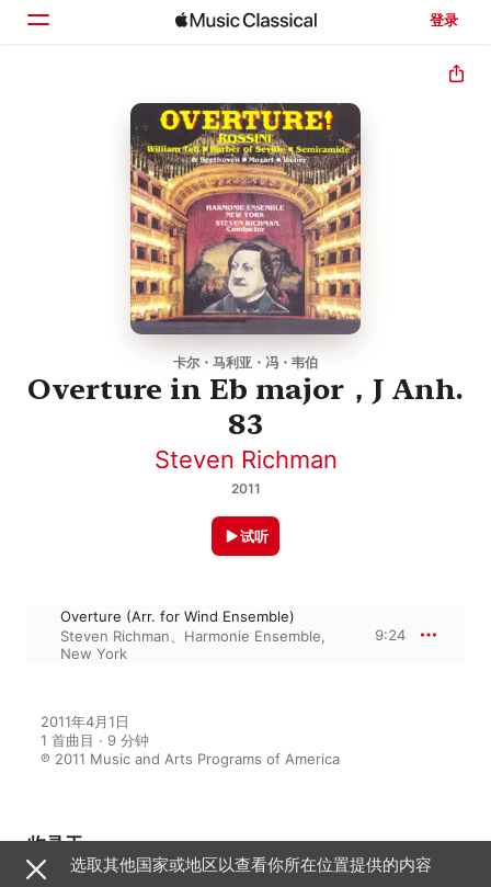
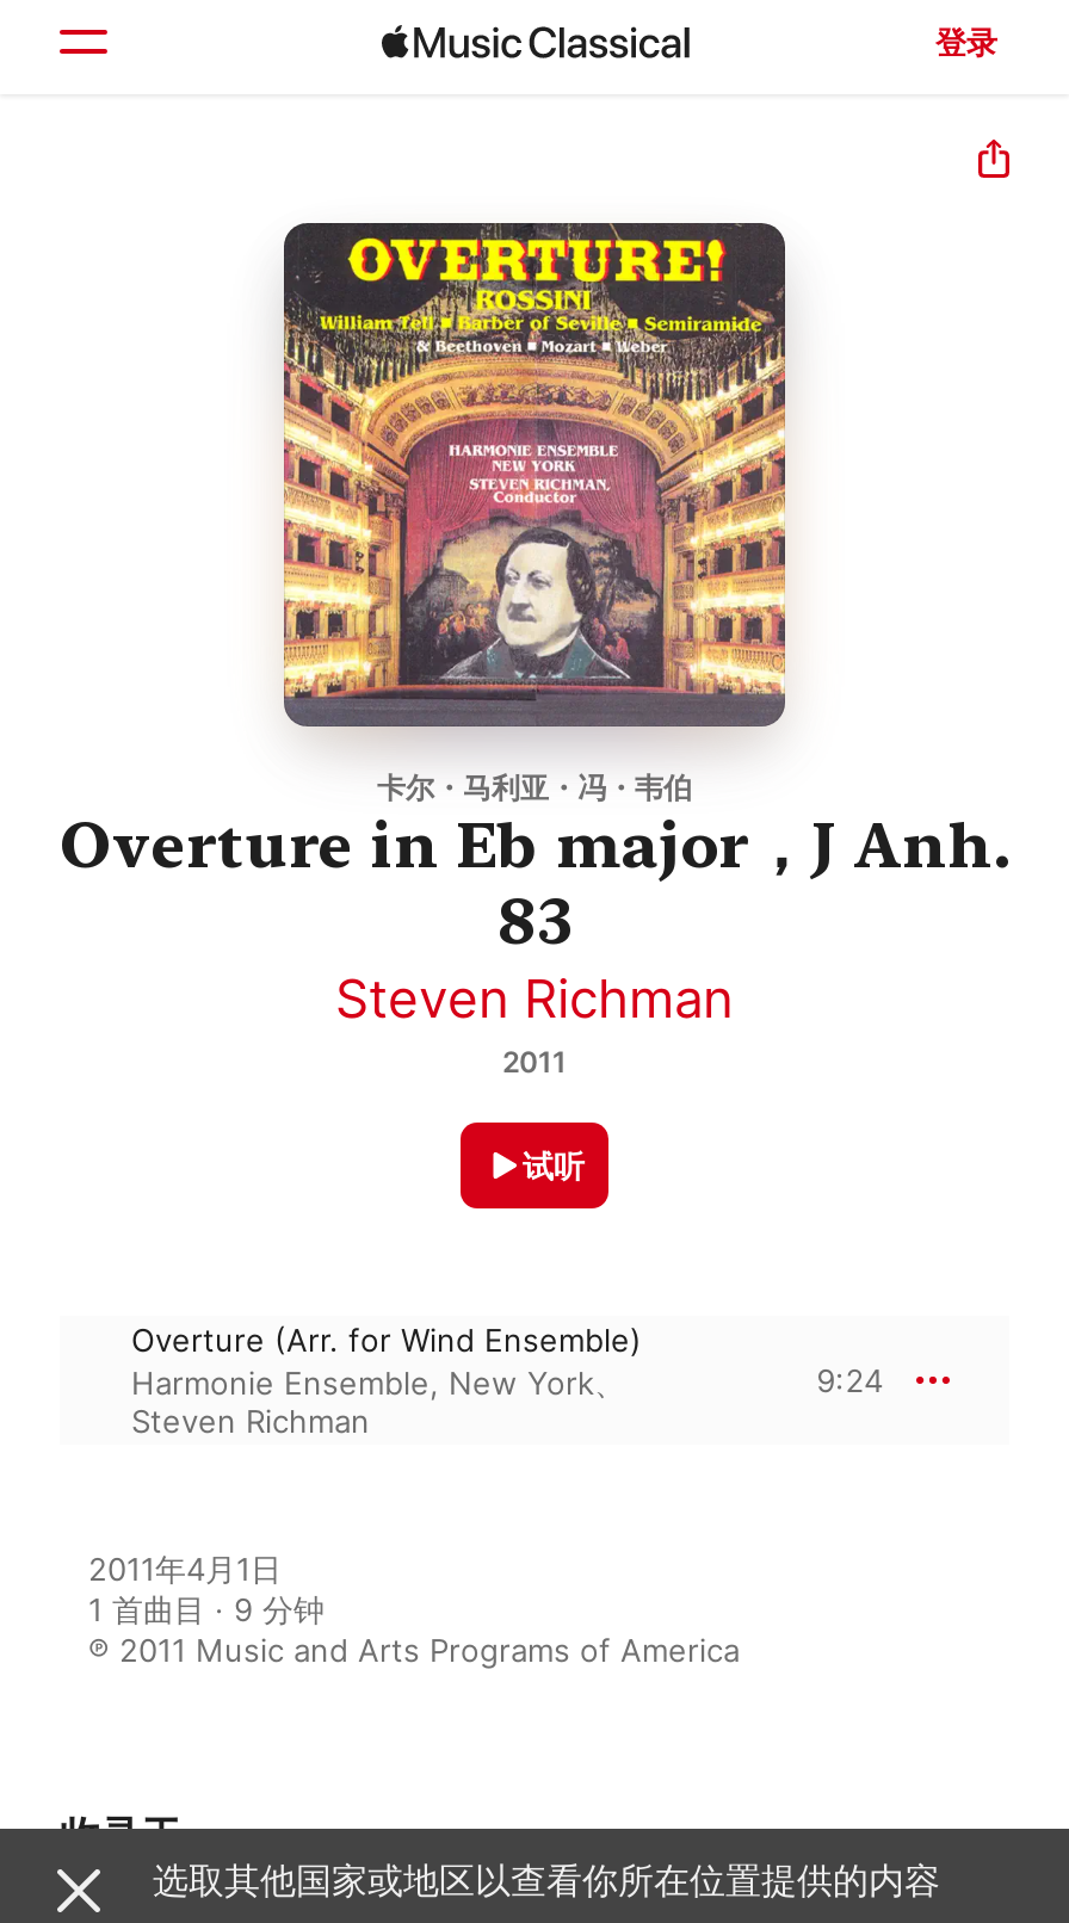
- Steven Richman、Harmonie Ensemble,
- New York
+ Harmonie Ensemble, New York、
+ Steven Richman
